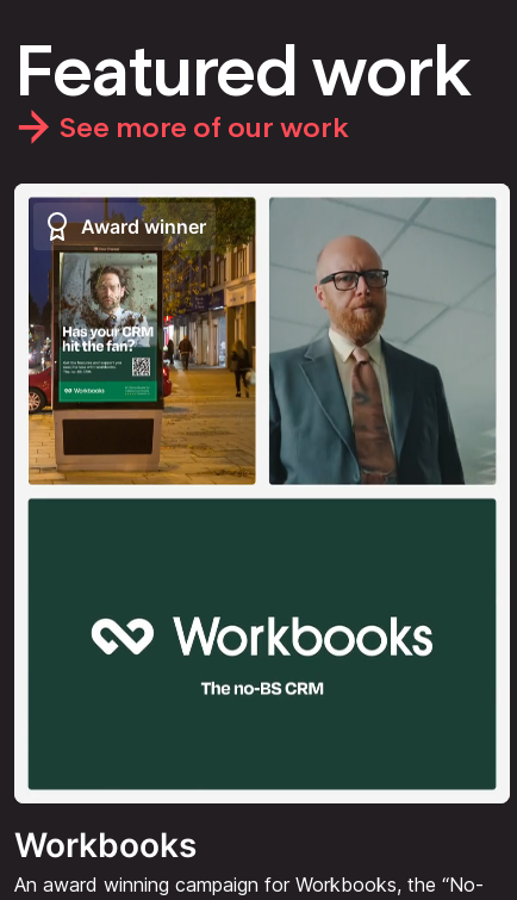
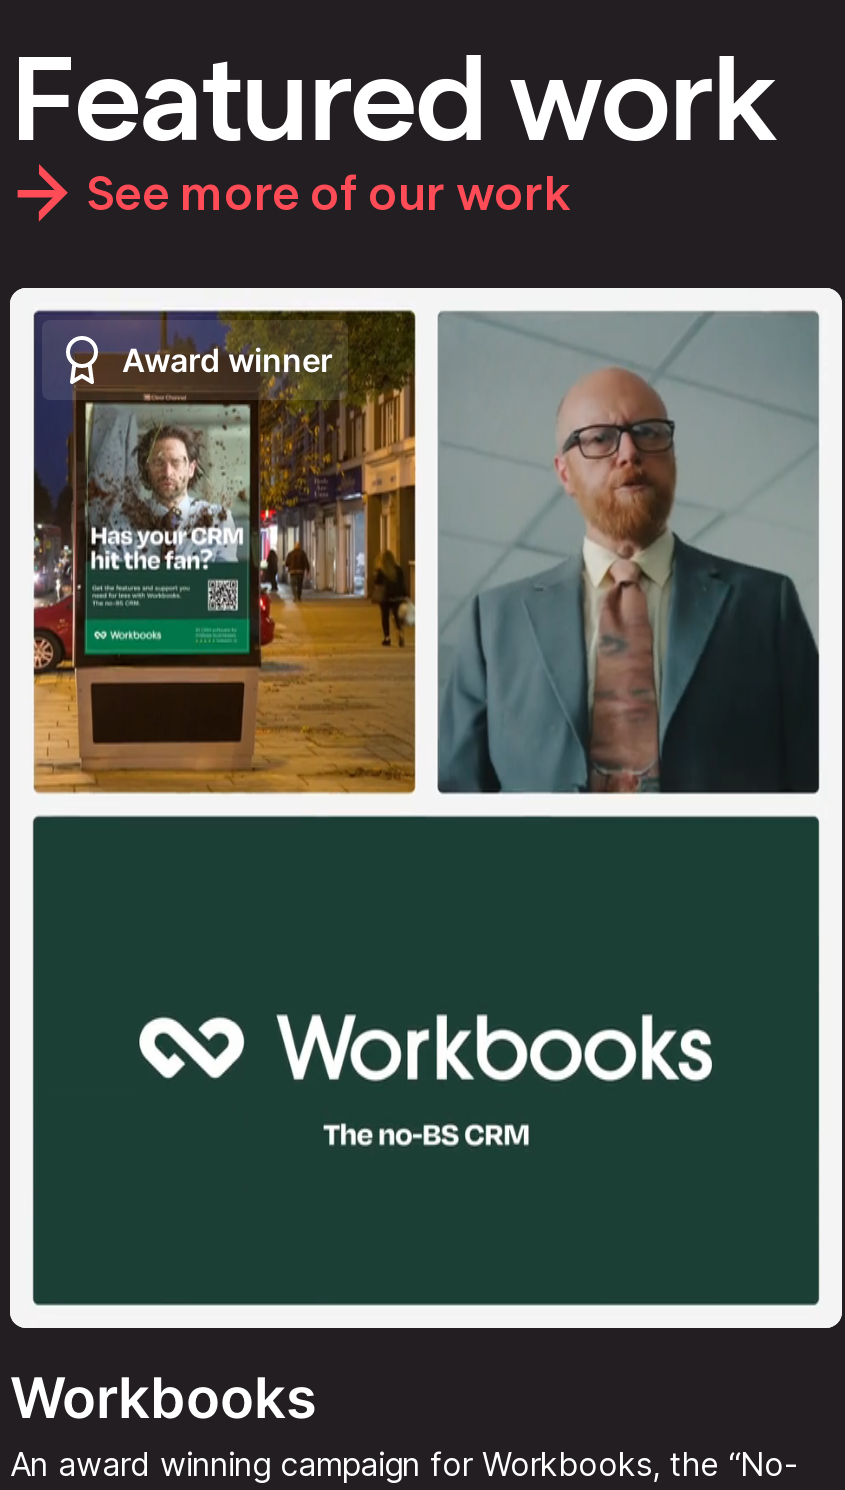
- [image]
+ [image]
